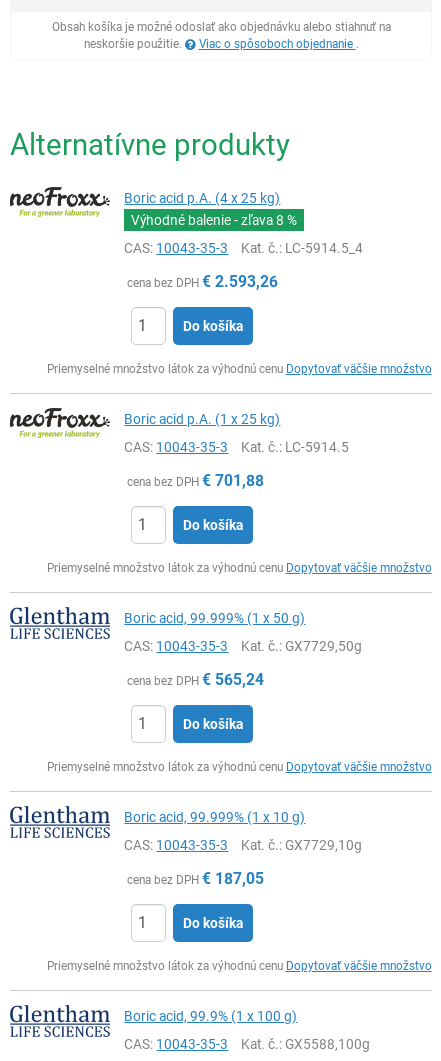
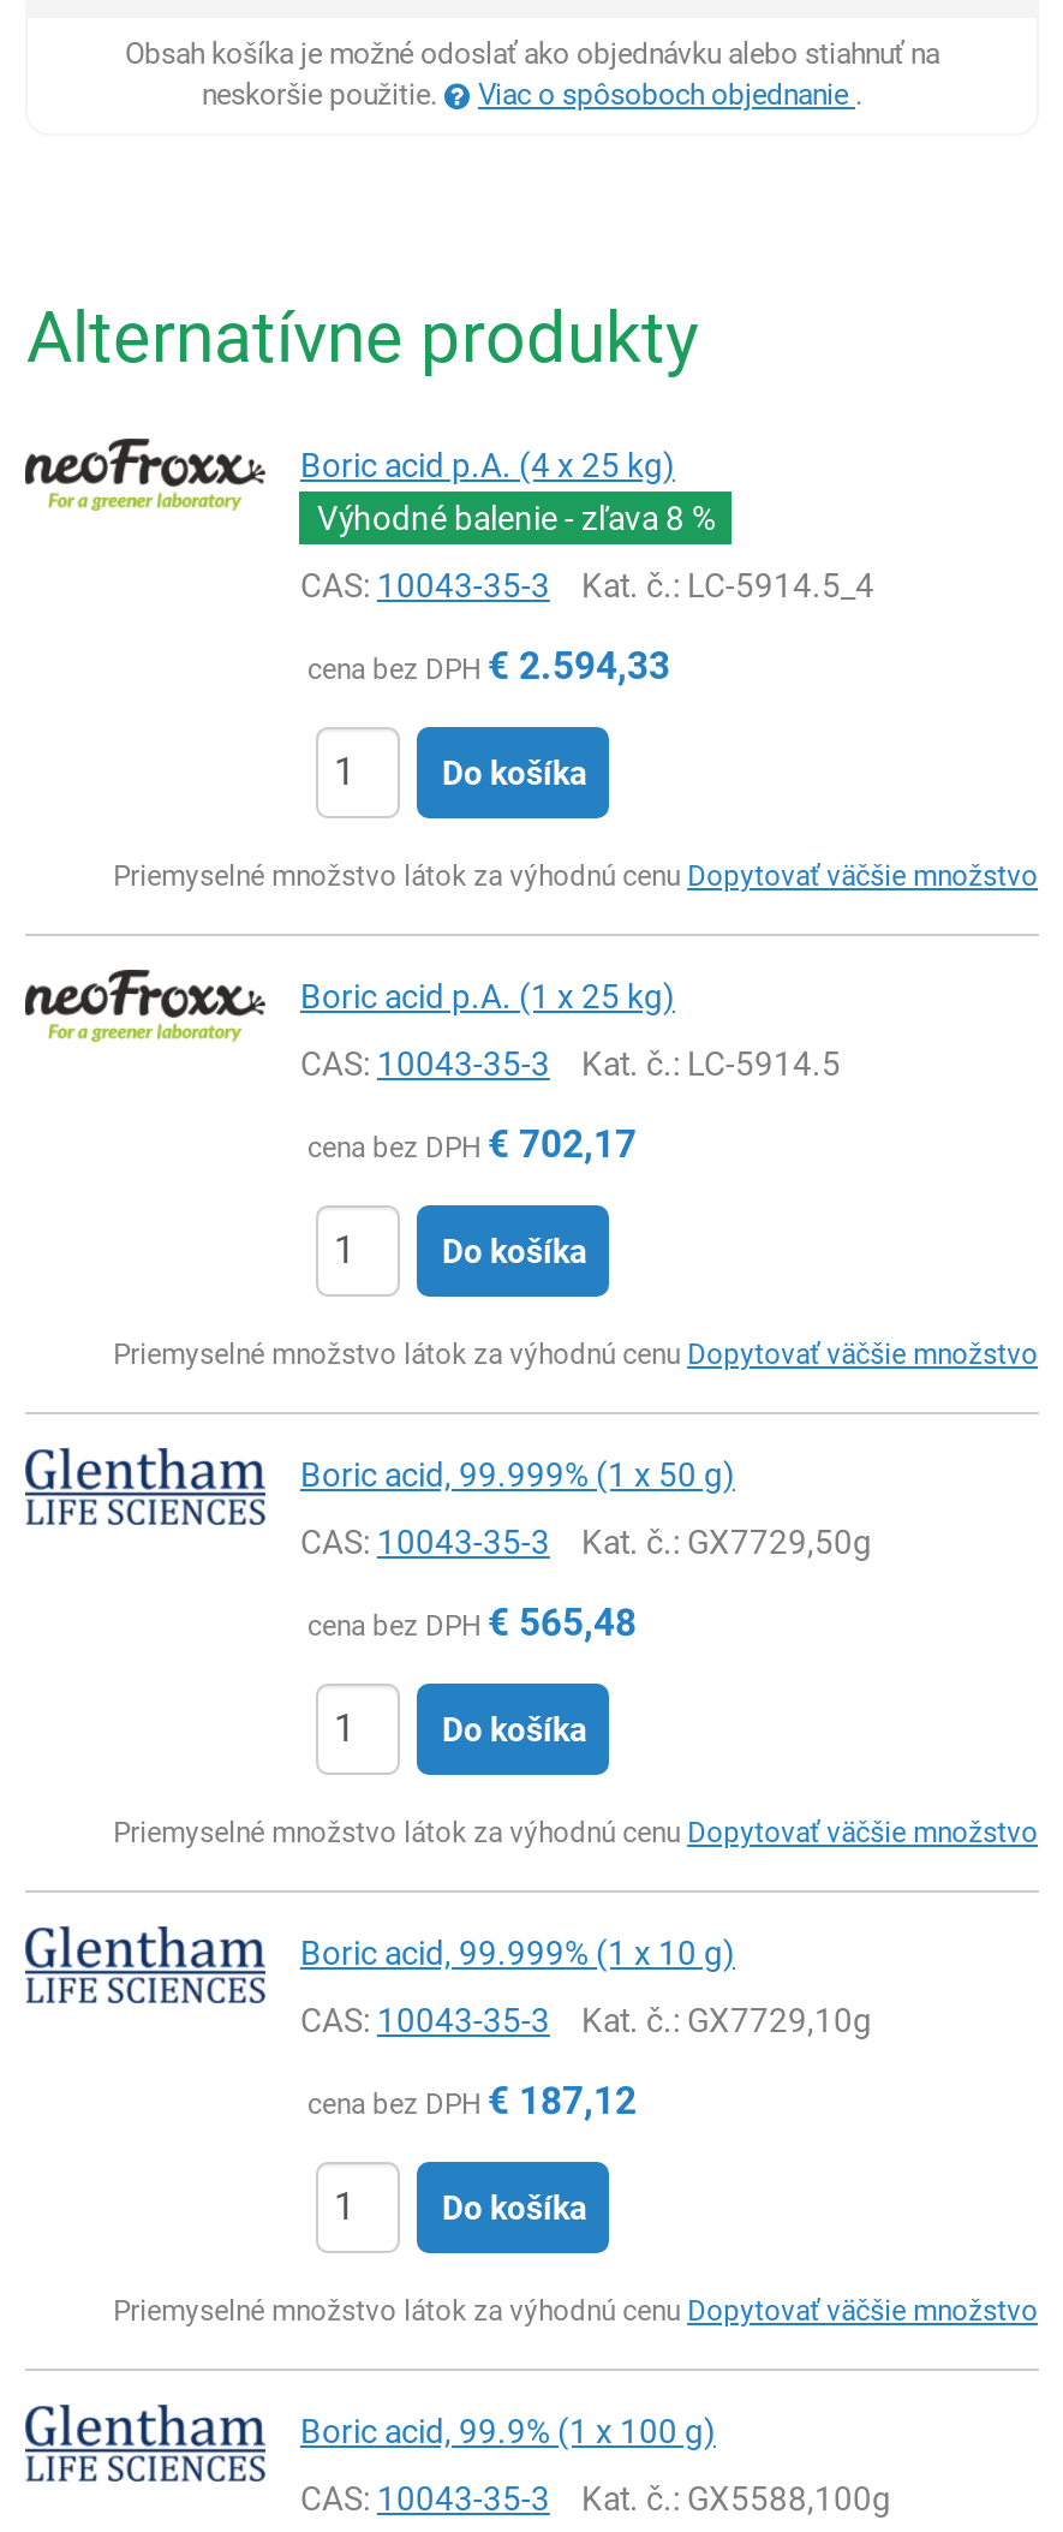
- cena bez DPH €2.593,26
+ cena bez DPH €2.594,33

- cena bez DPH €701,88
+ cena bez DPH €702,17

- cena bez DPH €565,24
+ cena bez DPH €565,48

- cena bez DPH €187,05
+ cena bez DPH €187,12
